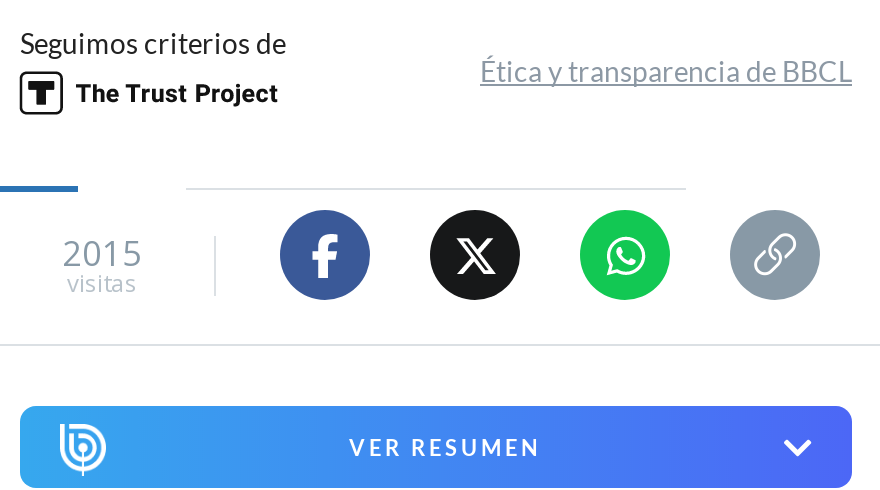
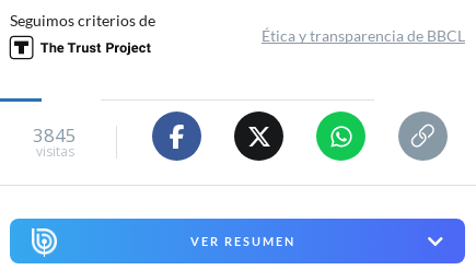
- 2015
+ 3845
